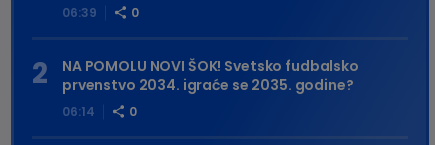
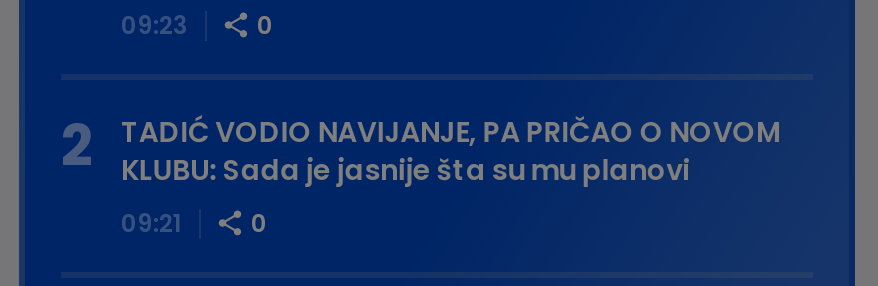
- 06:39 0
+ 09:23 0

- NA POMOLU NOVI ŠOK! Svetsko fudbalsko
- prvenstvo 2034. igraće se 2035. godine?
+ TADIĆ VODIO NAVIJANJE, PA PRIČAO O NOVOM
+ KLUBU: Sada je jasnije šta su mu planovi

- 06:14 0
+ 09:21 0
